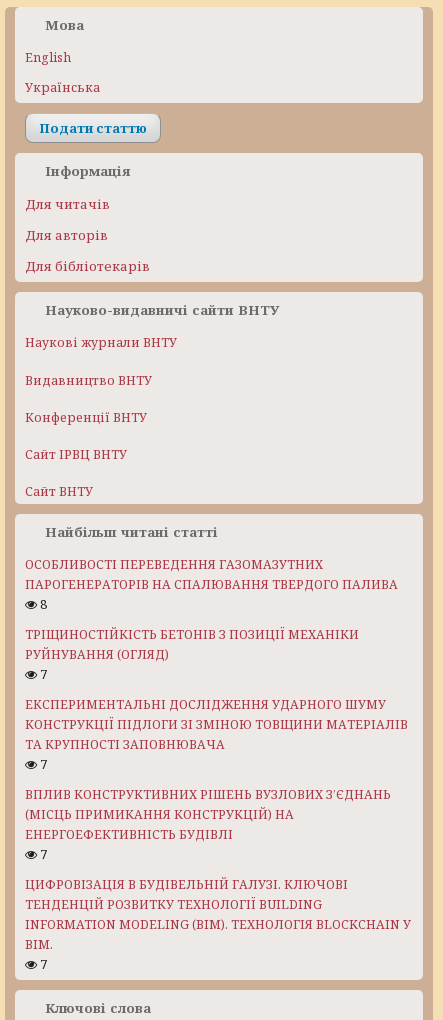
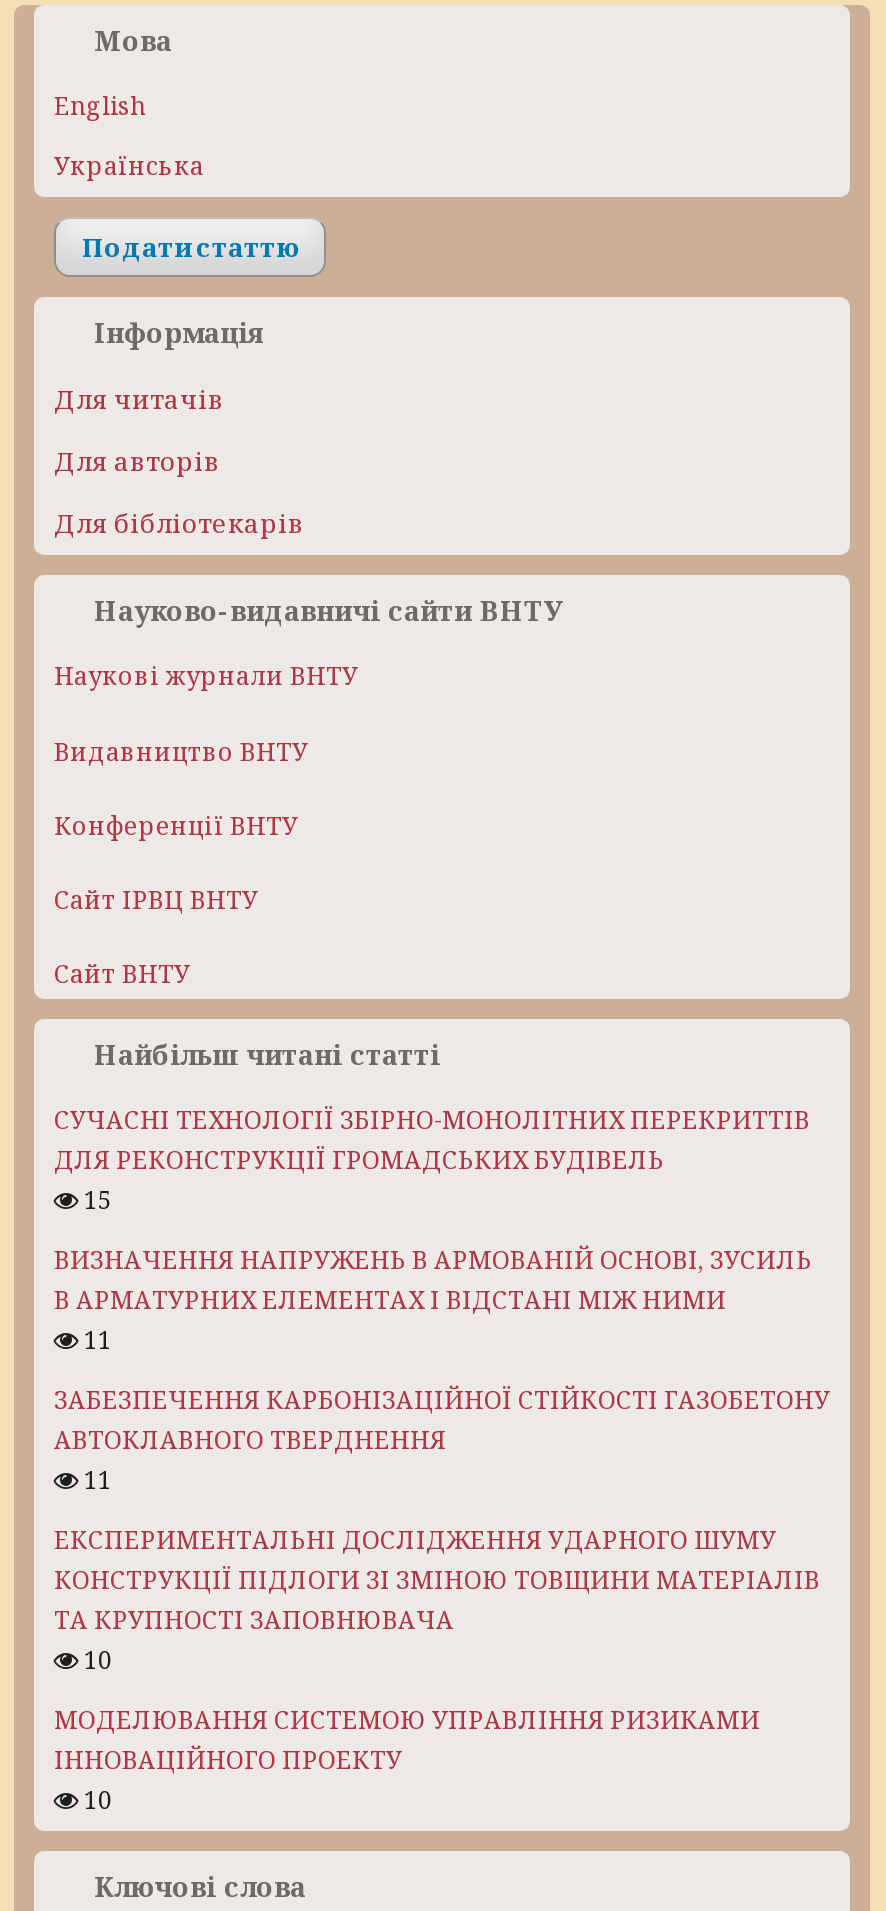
- ОСОБЛИВОСТІ ПЕРЕВЕДЕННЯ ГАЗОМАЗУТНИХ
- ПАРОГЕНЕРАТОРІВ НА СПАЛЮВАННЯ ТВЕРДОГО ПАЛИВА
- 8
- ТРІЩИНОСТІЙКІСТЬ БЕТОНІВ З ПОЗИЦІЇ МЕХАНІКИ
- РУЙНУВАННЯ (ОГЛЯД)
- 7
+ СУЧАСНІ ТЕХНОЛОГІЇ ЗБІРНО-МОНОЛІТНИХ ПЕРЕКРИТТІВ
+ ДЛЯ РЕКОНСТРУКЦІЇ ГРОМАДСЬКИХ БУДІВЕЛЬ
+ 15
+ ВИЗНАЧЕННЯ НАПРУЖЕНЬ В АРМОВАНІЙ ОСНОВІ, ЗУСИЛЬ
+ В АРМАТУРНИХ ЕЛЕМЕНТАХ І ВІДСТАНІ МІЖ НИМИ
+ 11
+ ЗАБЕЗПЕЧЕННЯ КАРБОНІЗАЦІЙНОЇ СТІЙКОСТІ ГАЗОБЕТОНУ
+ АВТОКЛАВНОГО ТВЕРДНЕННЯ
+ 11

moved down: ЕКСПЕРИМЕНТАЛЬНІ ДОСЛІДЖЕННЯ УДАРНОГО ШУМУ | КОНСТРУКЦІЇ ПІДЛОГИ ЗІ ЗМІНОЮ ТОВЩИНИ МАТЕРІАЛІВ | ТА КРУПНОСТІ ЗАПОВНЮВАЧА

- 7
- ВПЛИВ КОНСТРУКТИВНИХ РІШЕНЬ ВУЗЛОВИХ З’ЄДНАНЬ
- (МІСЦЬ ПРИМИКАННЯ КОНСТРУКЦІЙ) НА
- ЕНЕРГОЕФЕКТИВНІСТЬ БУДІВЛІ
- 7
- ЦИФРОВІЗАЦІЯ В БУДІВЕЛЬНІЙ ГАЛУЗІ. КЛЮЧОВІ
- ТЕНДЕНЦІЙ РОЗВИТКУ ТЕХНОЛОГІЇ BUILDING
- INFORMATION MODELING (BIM). ТЕХНОЛОГІЯ BLOCKCHAIN У
- BIM.
- 7
+ 10
+ МОДЕЛЮВАННЯ СИСТЕМОЮ УПРАВЛІННЯ РИЗИКАМИ
+ ІННОВАЦІЙНОГО ПРОЕКТУ
+ 10
